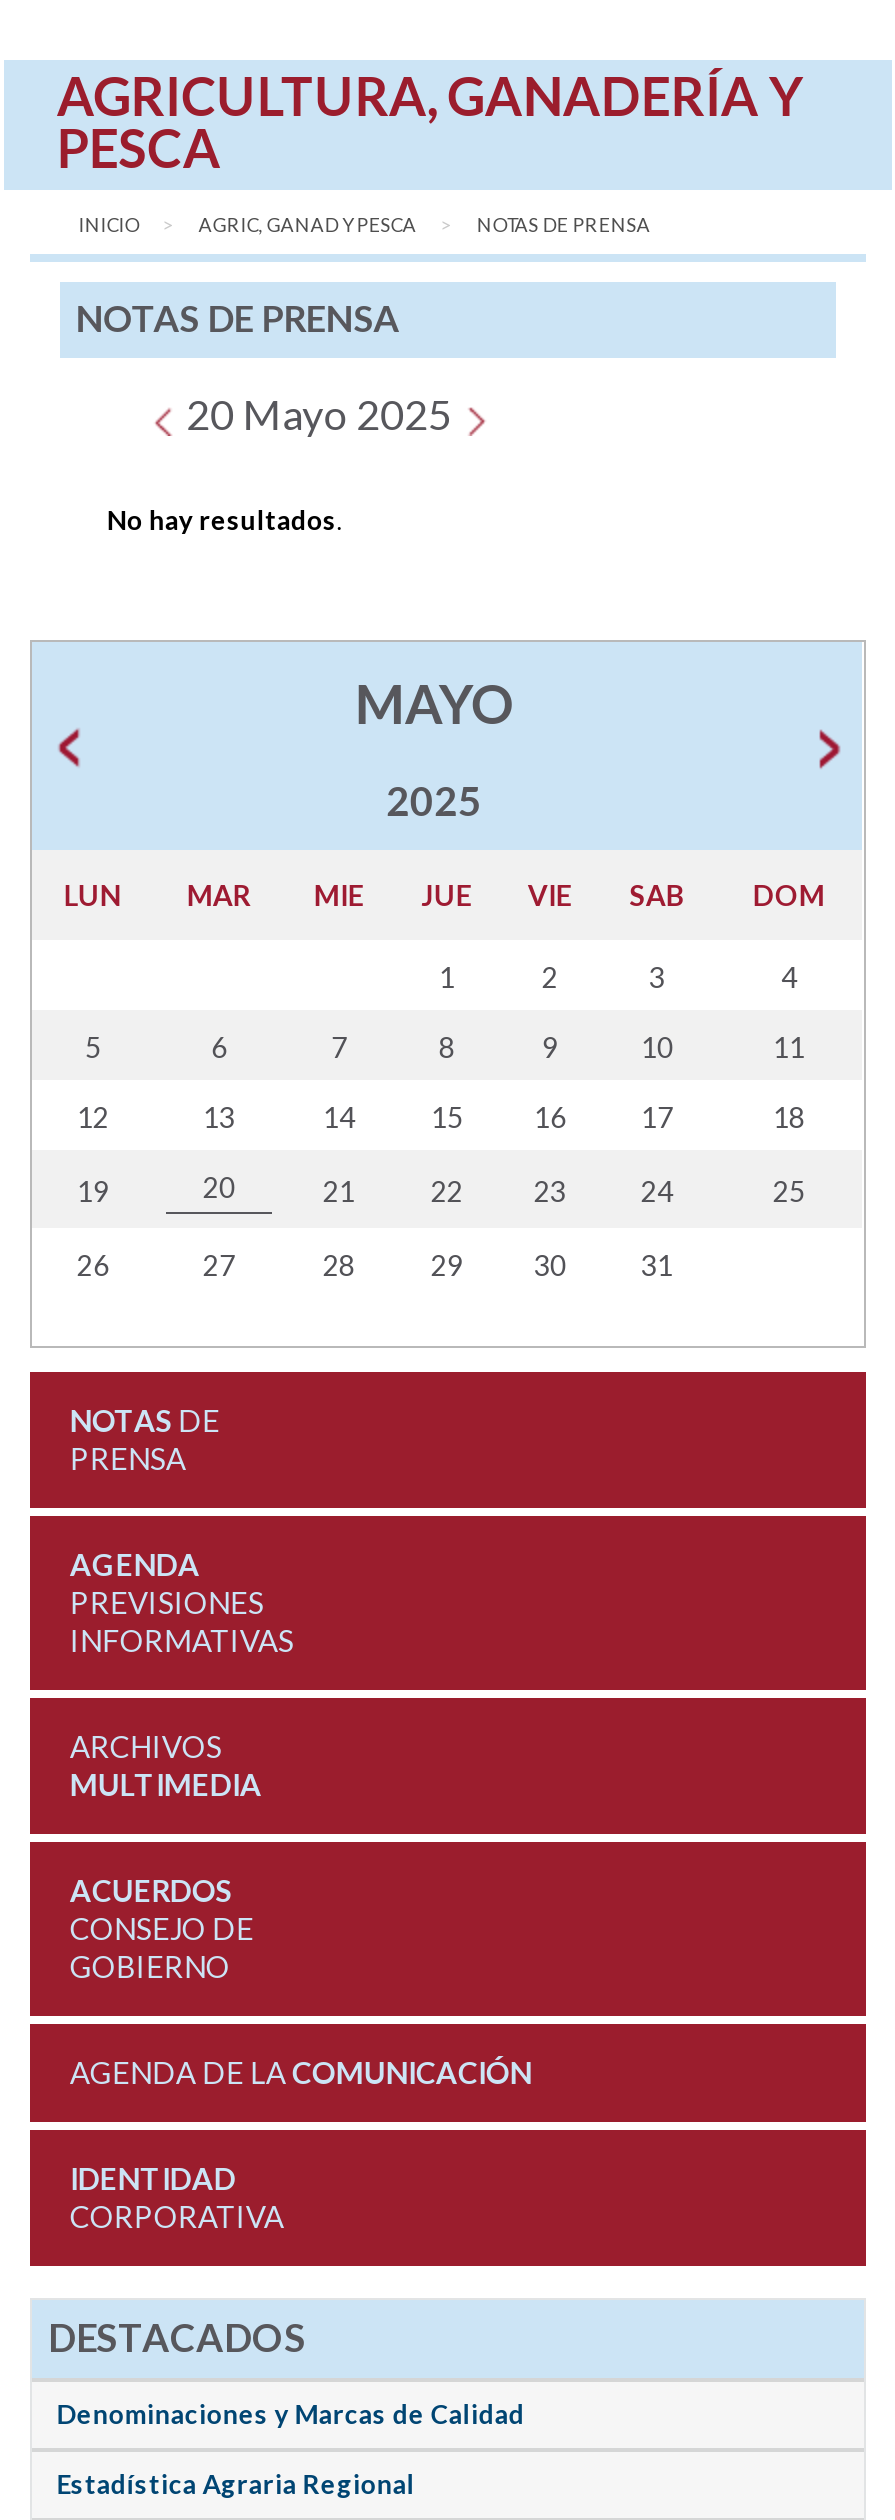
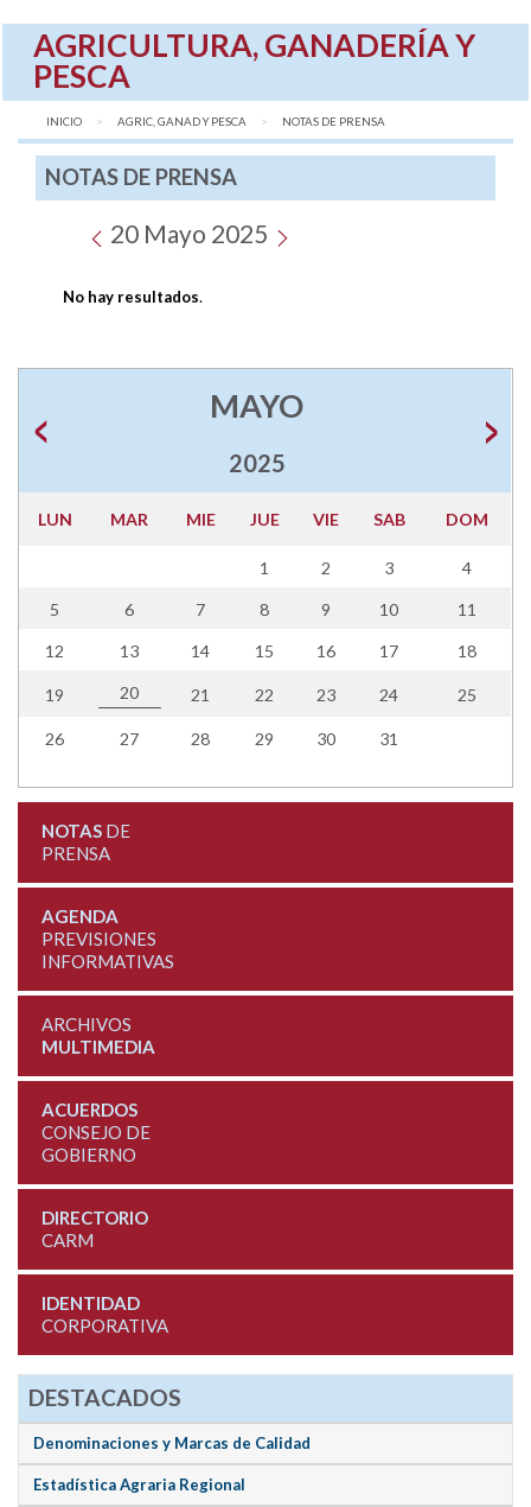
- AGENDA DE LA COMUNICACIÓN
+ DIRECTORIO
+ CARM
